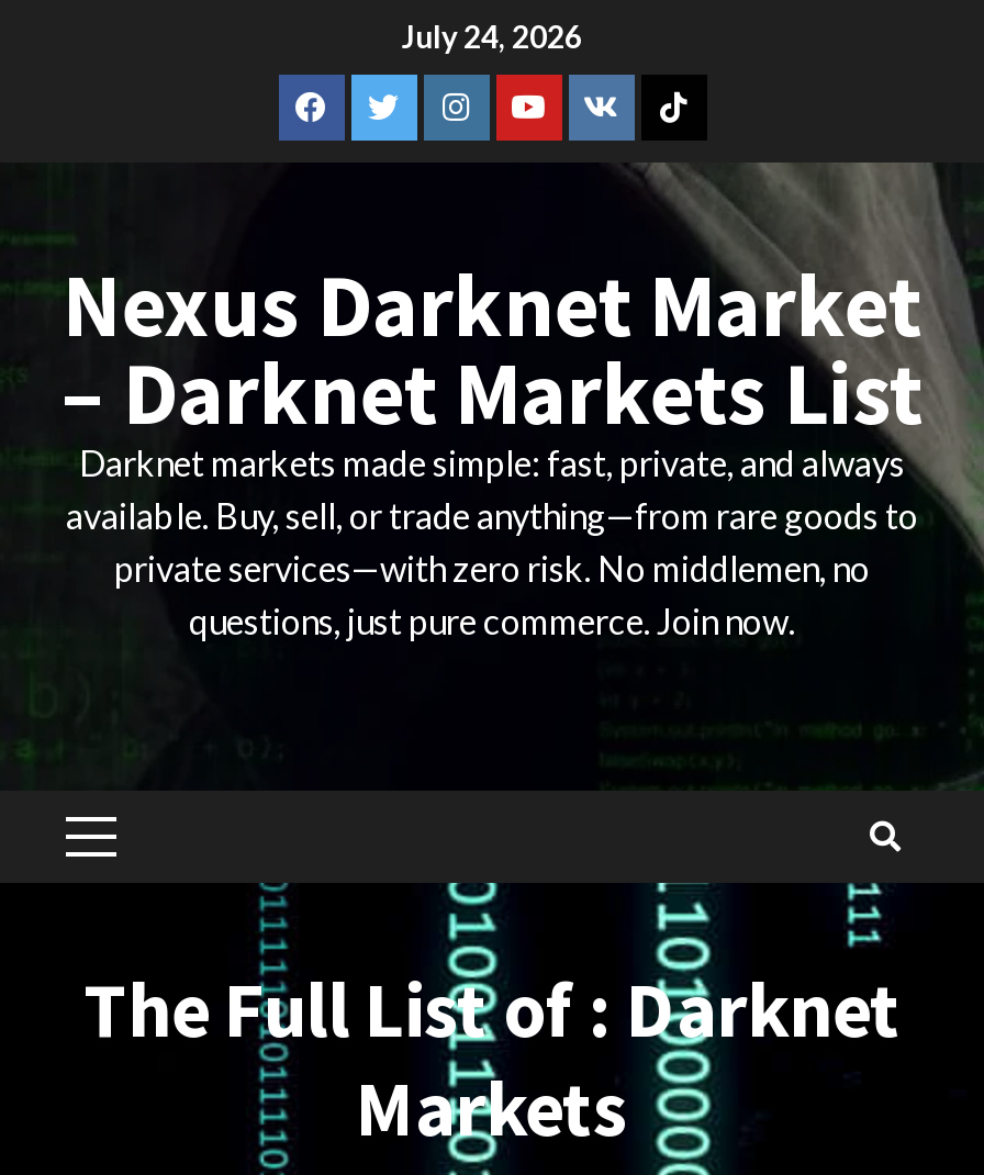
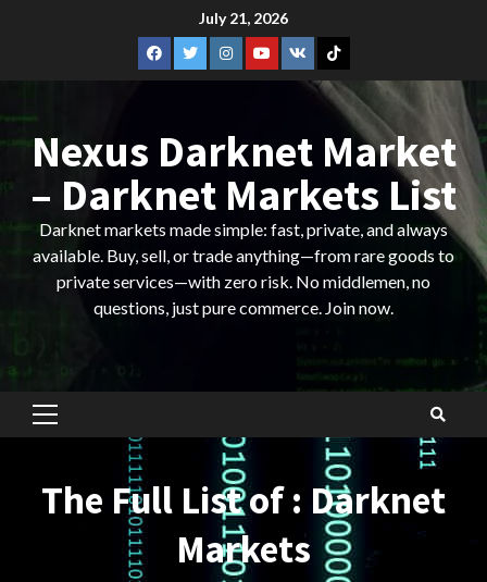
- July 24, 2026
+ July 21, 2026
